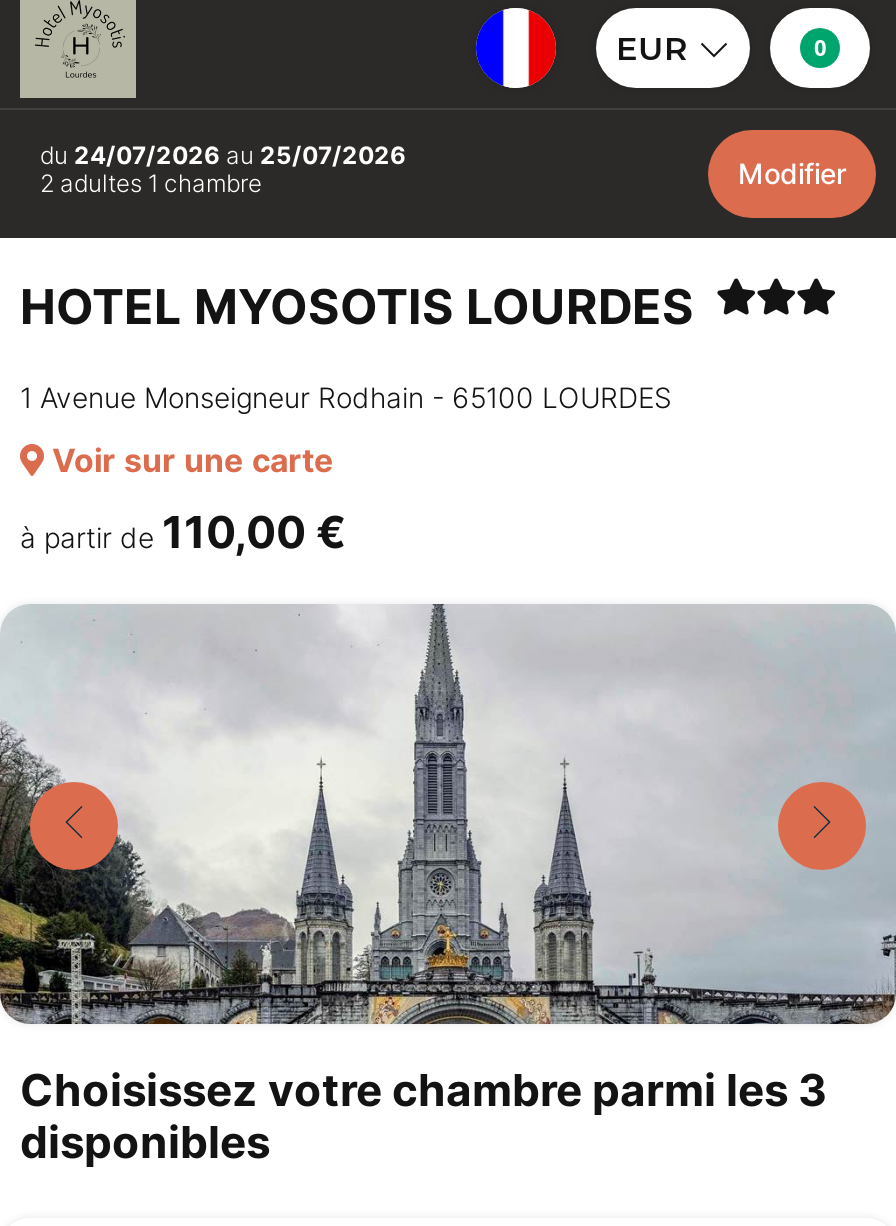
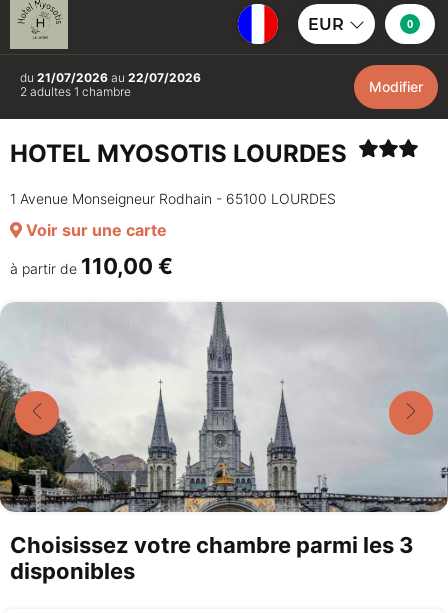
- du 24/07/2026 au 25/07/2026
+ du 21/07/2026 au 22/07/2026
